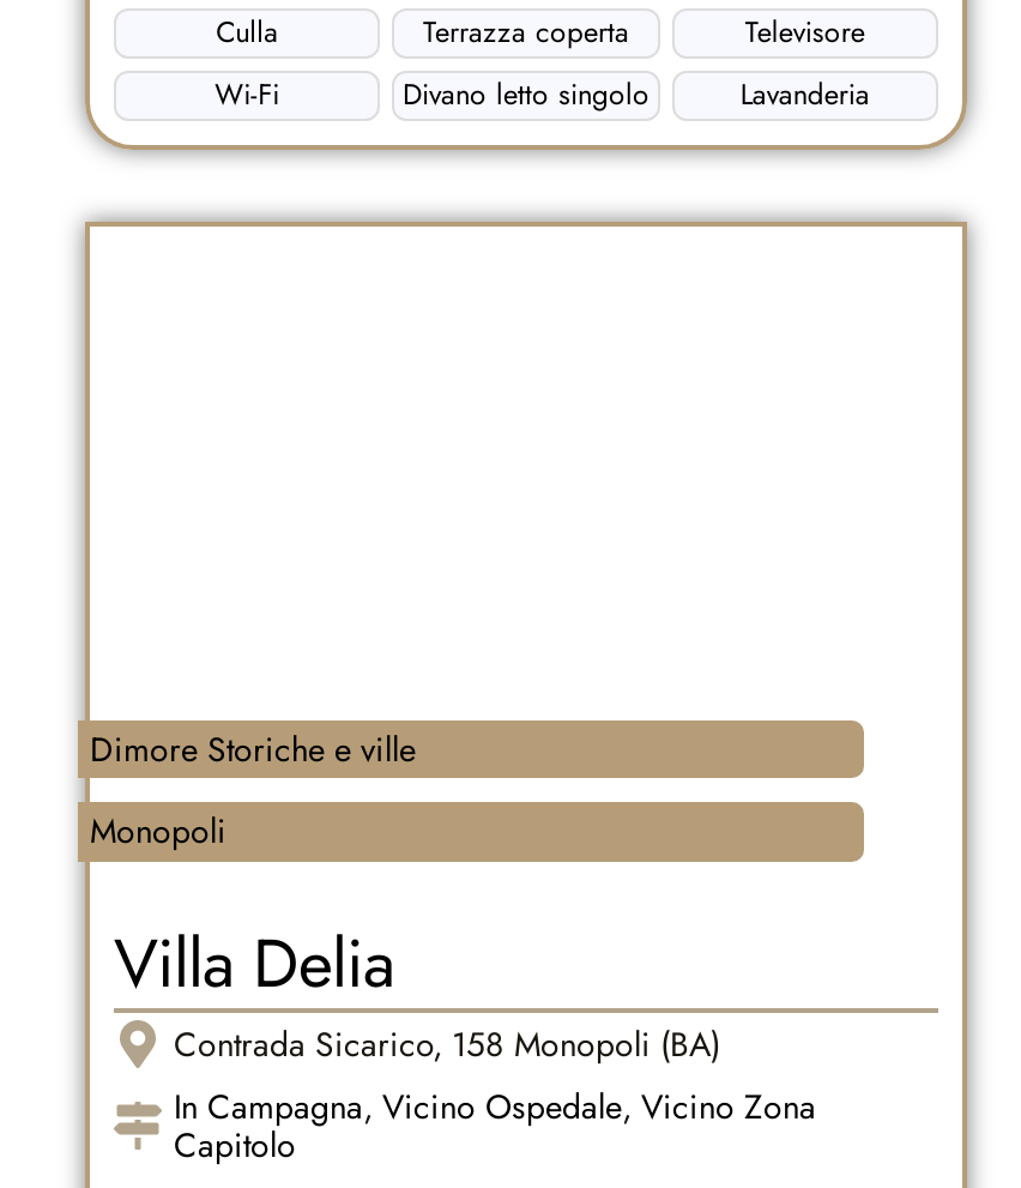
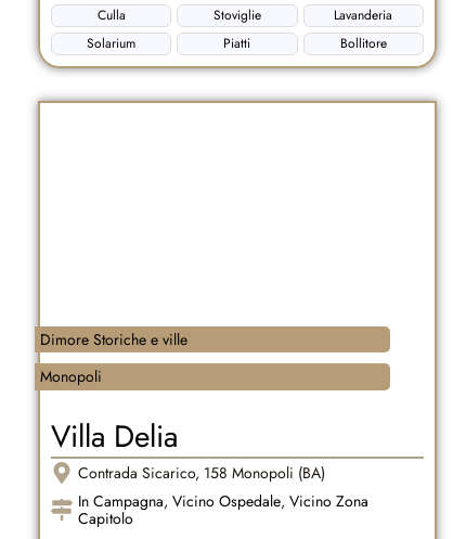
- Terrazza coperta
- Televisore
- Wi-Fi
- Divano letto singolo
+ Stoviglie

+ Solarium
+ Piatti
+ Bollitore

moved up: Lavanderia
